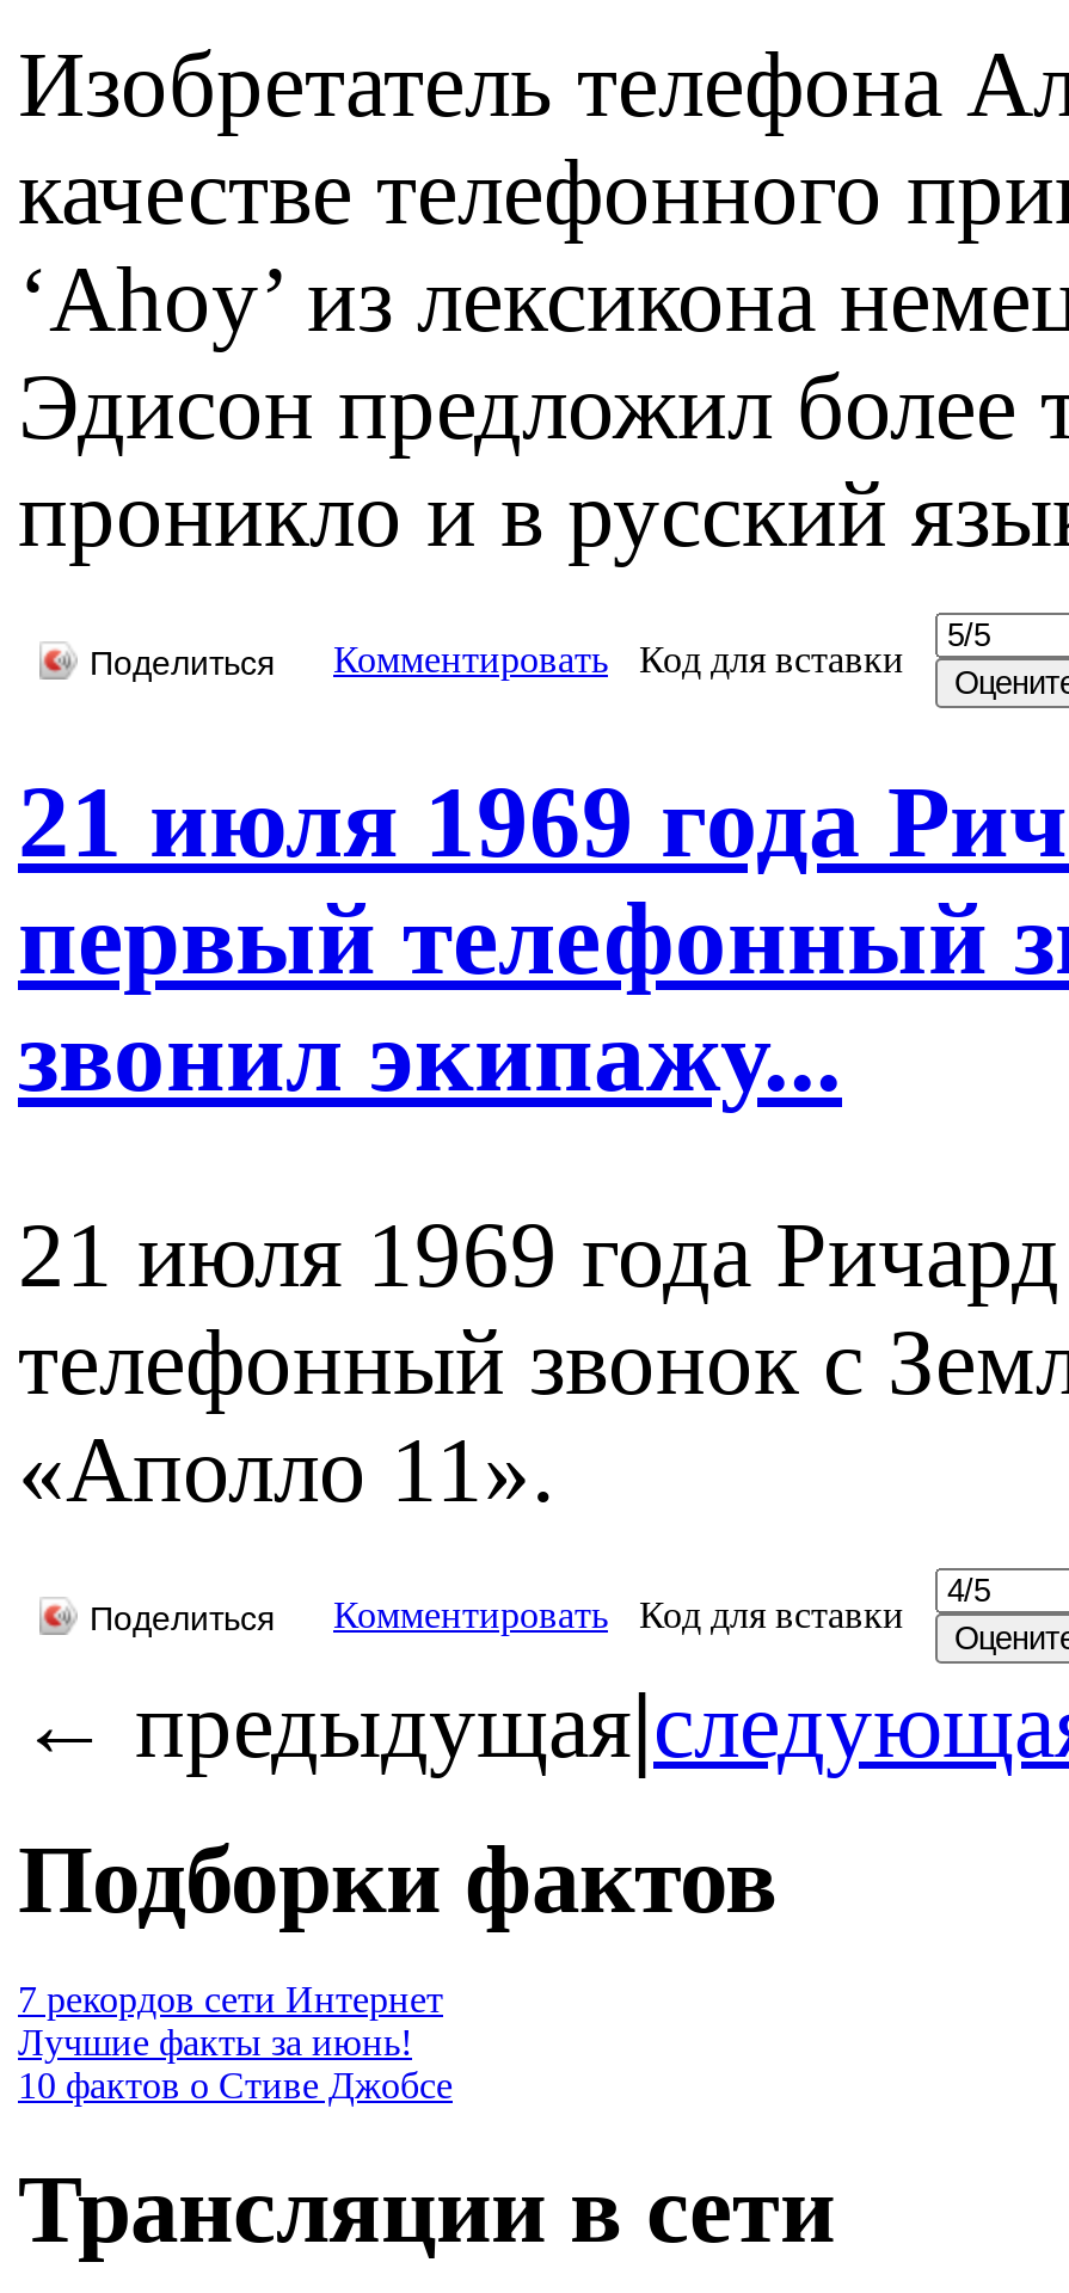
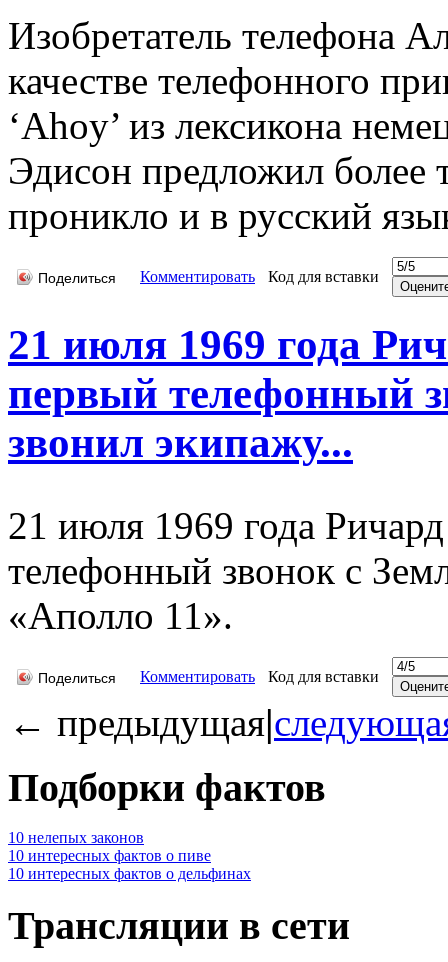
- 7 рекордов сети Интернет
- Лучшие факты за июнь!
- 10 фактов о Стиве Джобсе
+ 10 нелепых законов
+ 10 интересных фактов о пиве
+ 10 интересных фактов о дельфинах
